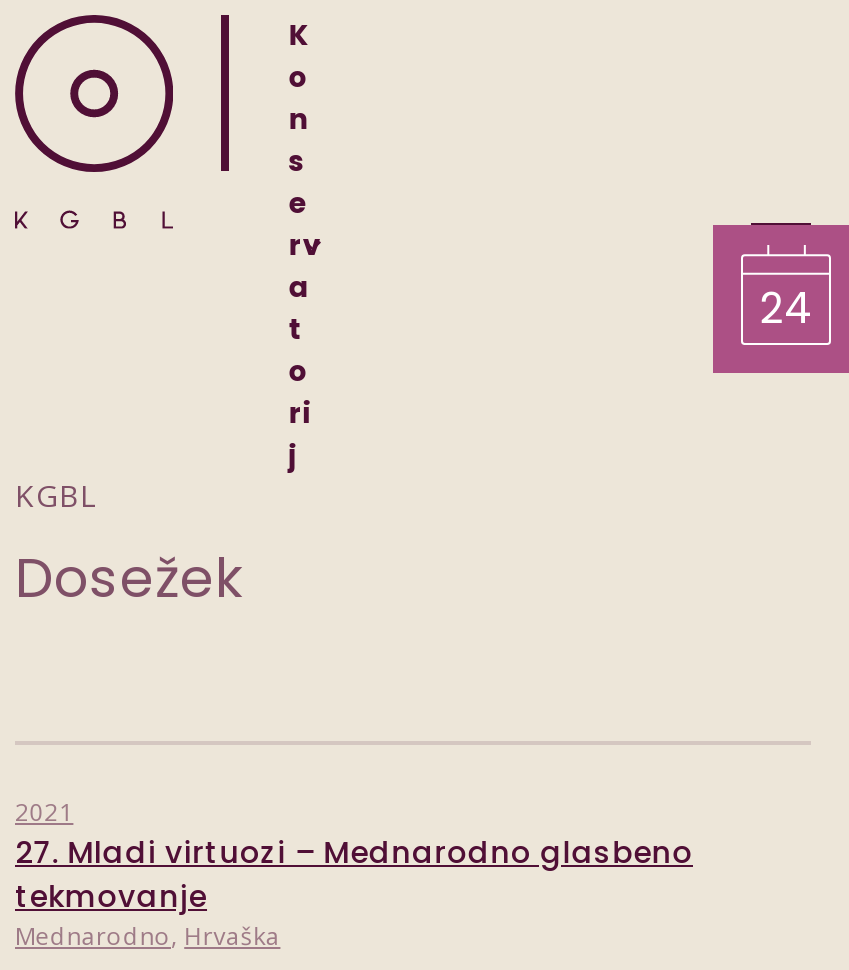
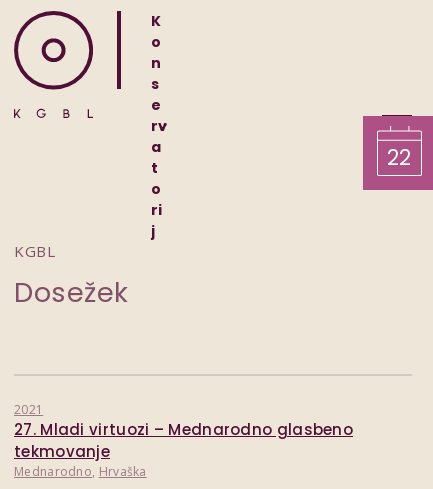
- 24
+ 22
